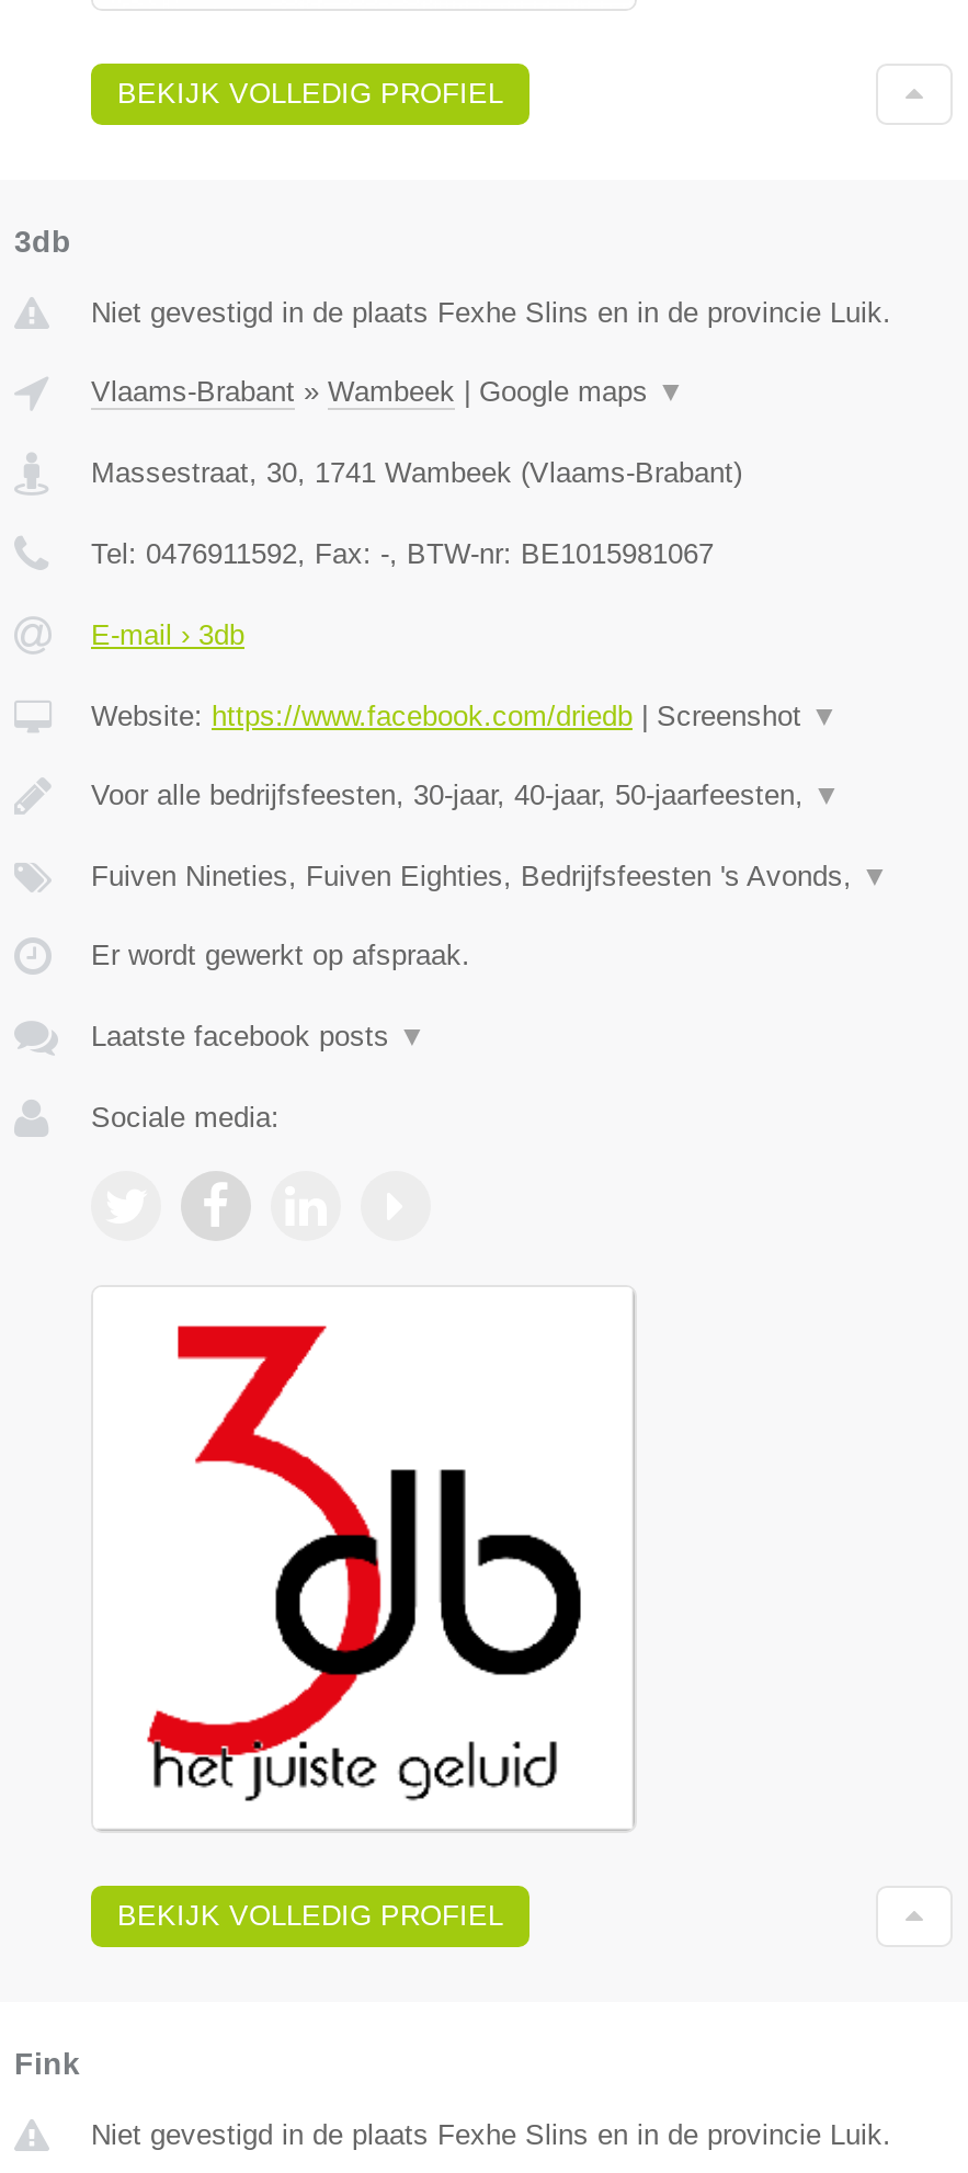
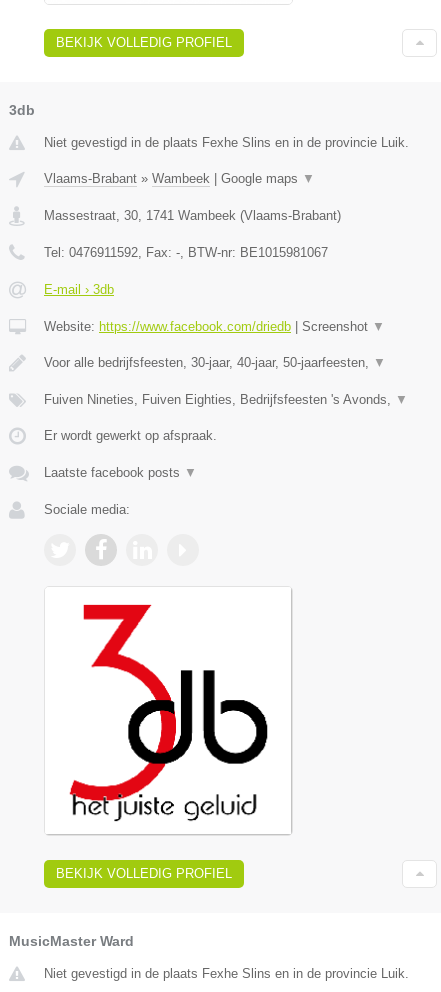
- Fink
+ MusicMaster Ward
